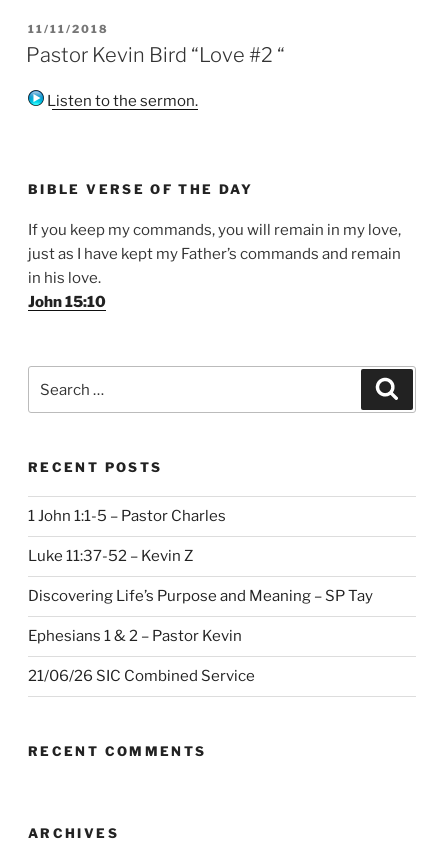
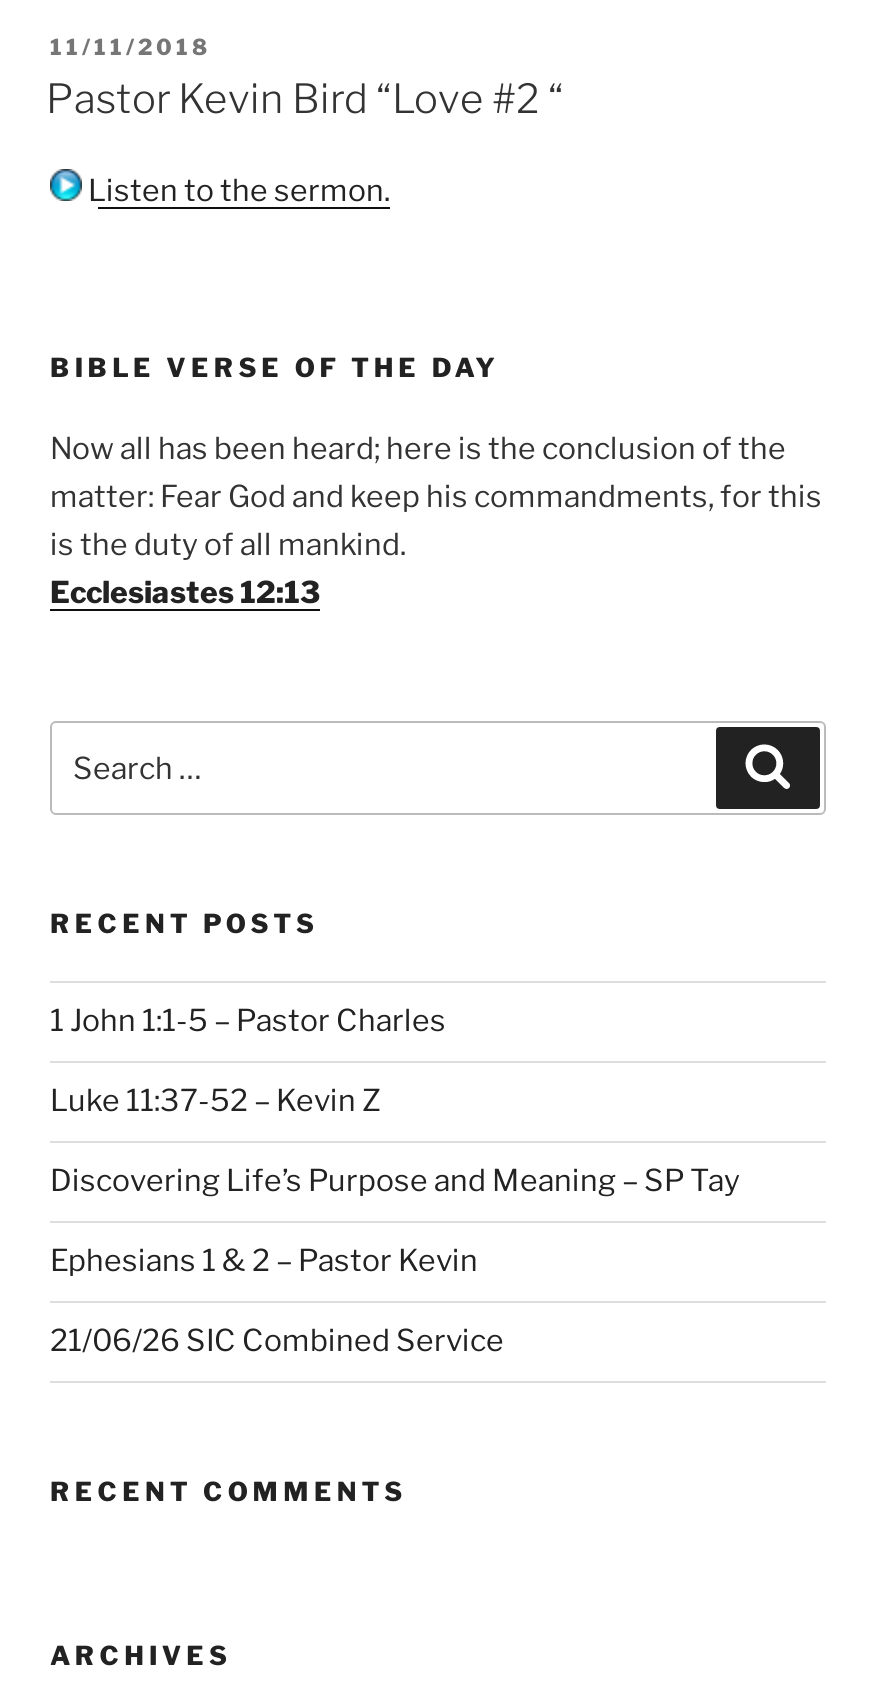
- If you keep my commands, you will remain in my love,
- just as I have kept my Father’s commands and remain
- in his love.
- John 15:10
+ Now all has been heard; here is the conclusion of the
+ matter: Fear God and keep his commandments, for this
+ is the duty of all mankind.
+ Ecclesiastes 12:13
